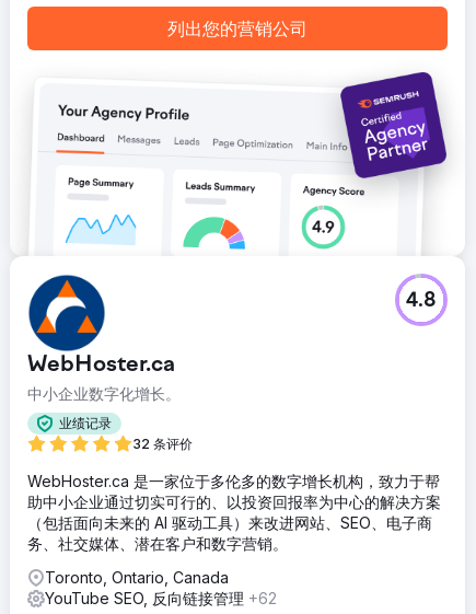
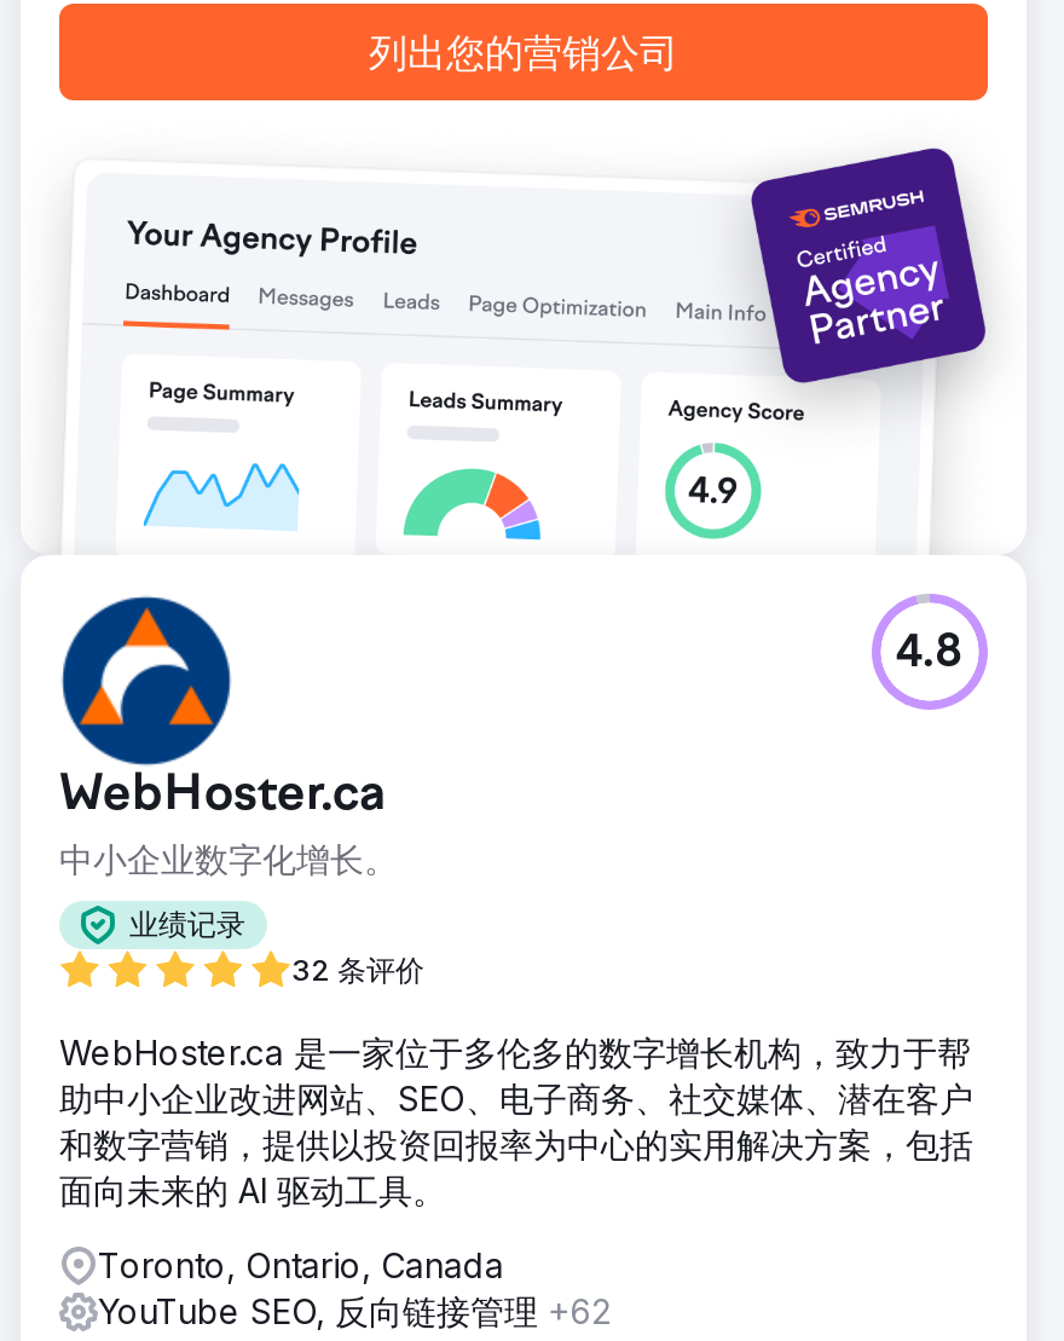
- 助中小企业通过切实可行的、以投资回报率为中心的解决方案
- （包括面向未来的 AI 驱动工具）来改进网站、SEO、电子商
- 务、社交媒体、潜在客户和数字营销。
+ 助中小企业改进网站、SEO、电子商务、社交媒体、潜在客户
+ 和数字营销，提供以投资回报率为中心的实用解决方案，包括
+ 面向未来的 AI 驱动工具。
